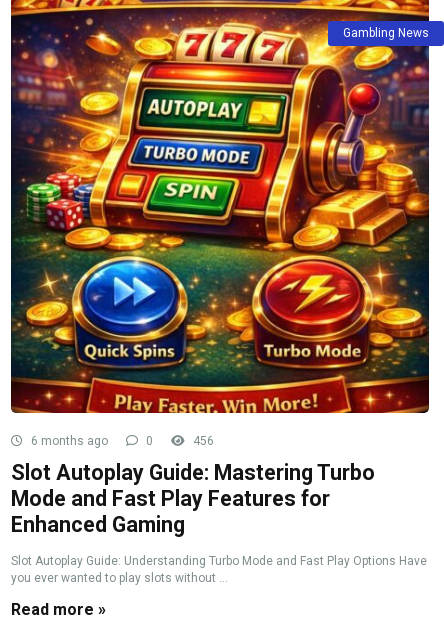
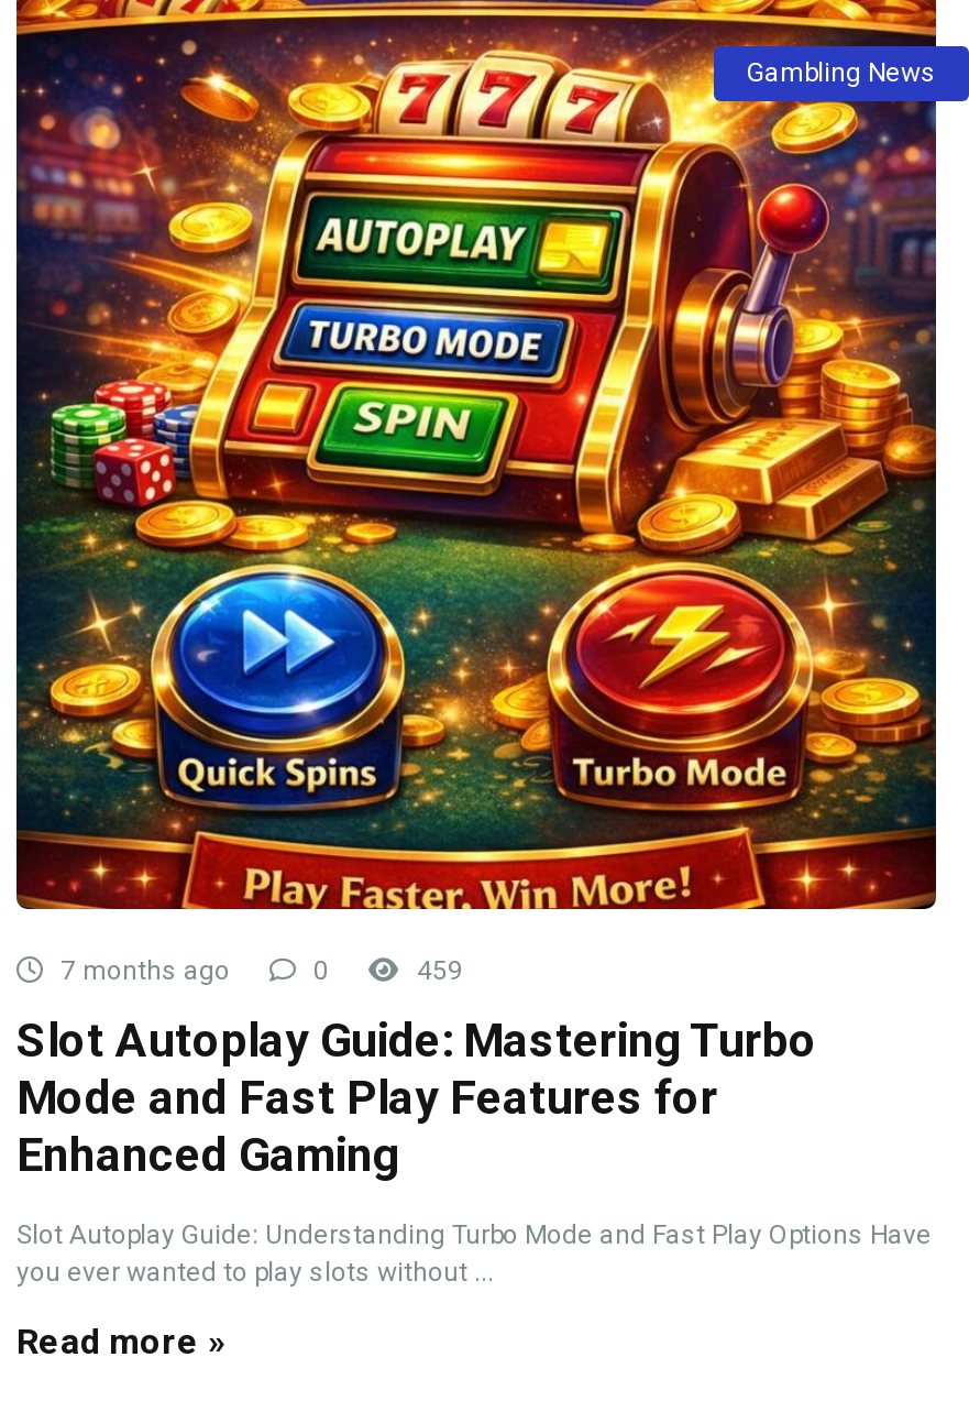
- 6 months ago
+ 7 months ago

- 456
+ 459
